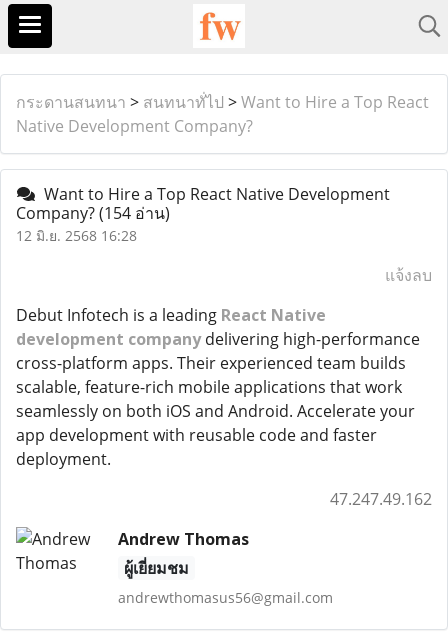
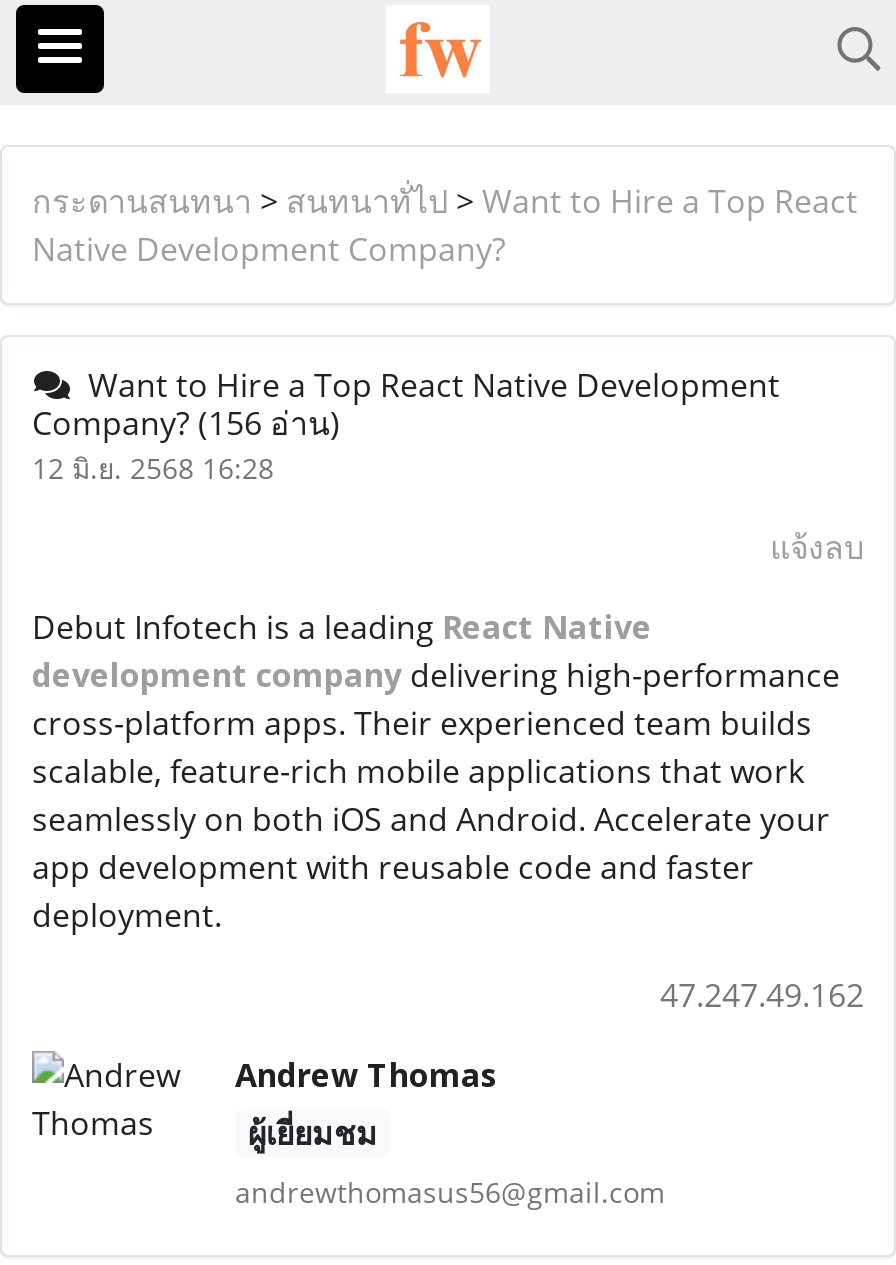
- Company? (154 อ่าน)
+ Company? (156 อ่าน)
